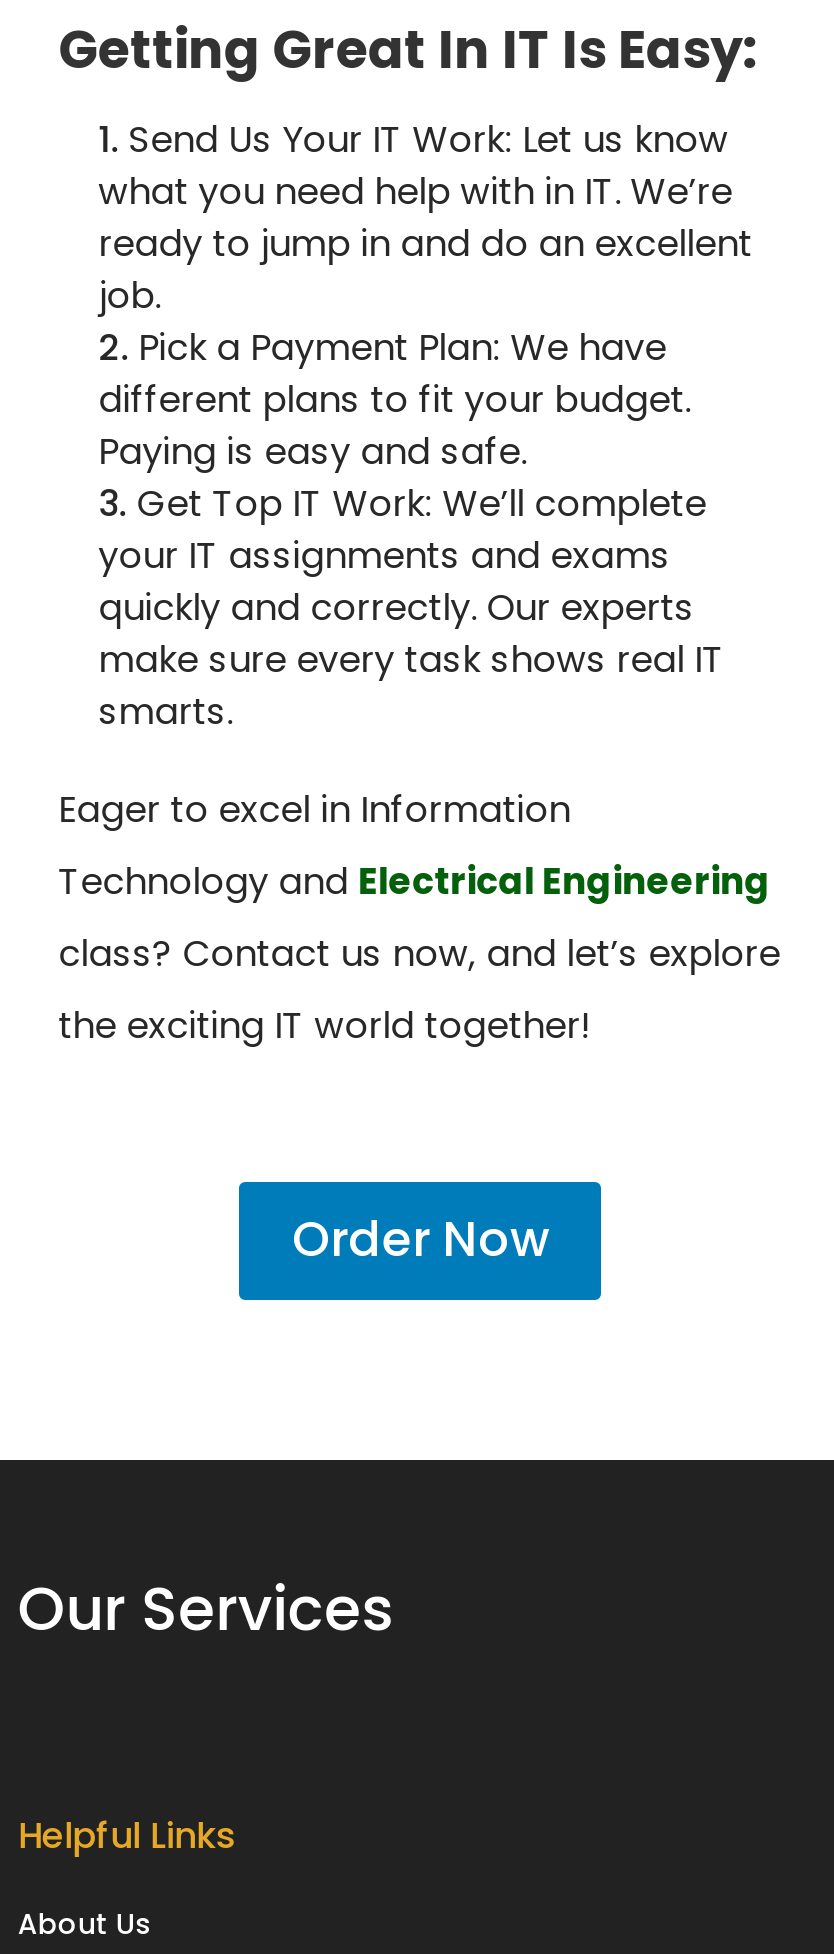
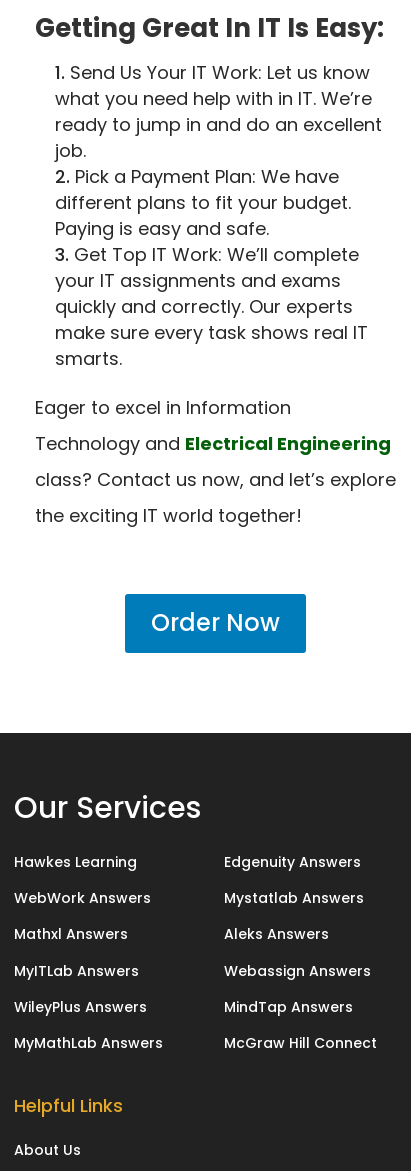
+ Hawkes Learning
+ WebWork Answers
+ Mathxl Answers

+ Edgenuity Answers
+ Mystatlab Answers
+ Aleks Answers
+ MyITLab Answers
+ WileyPlus Answers
+ MyMathLab Answers

+ Webassign Answers
+ MindTap Answers
+ McGraw Hill Connect
